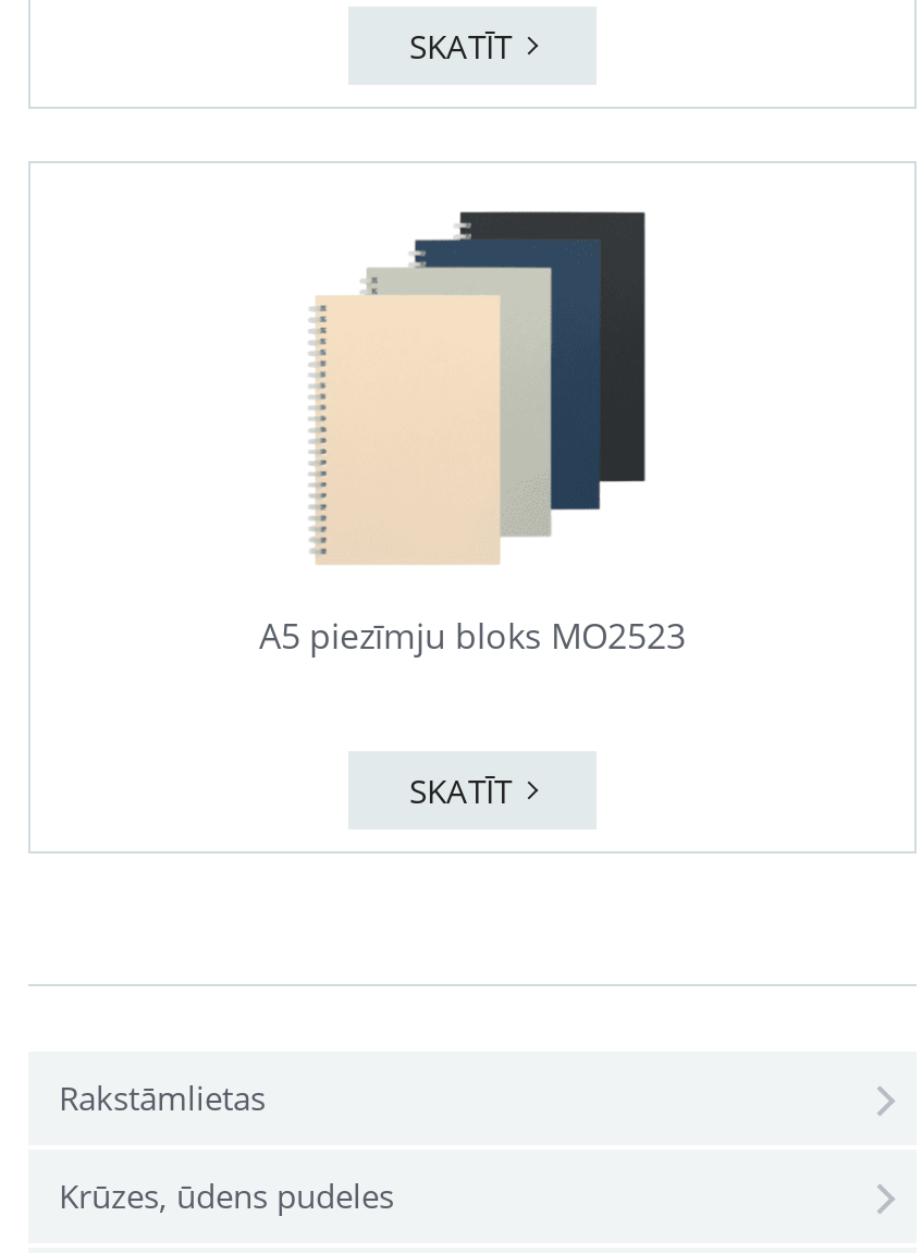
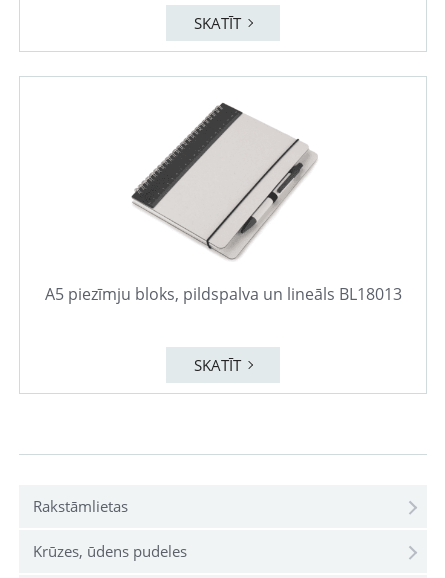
- [image]
- A5 piezīmju bloks MO2523
+ [image]
+ A5 piezīmju bloks, pildspalva un lineāls BL18013
